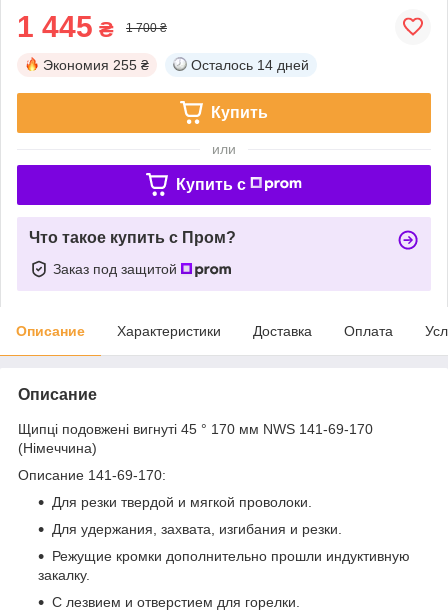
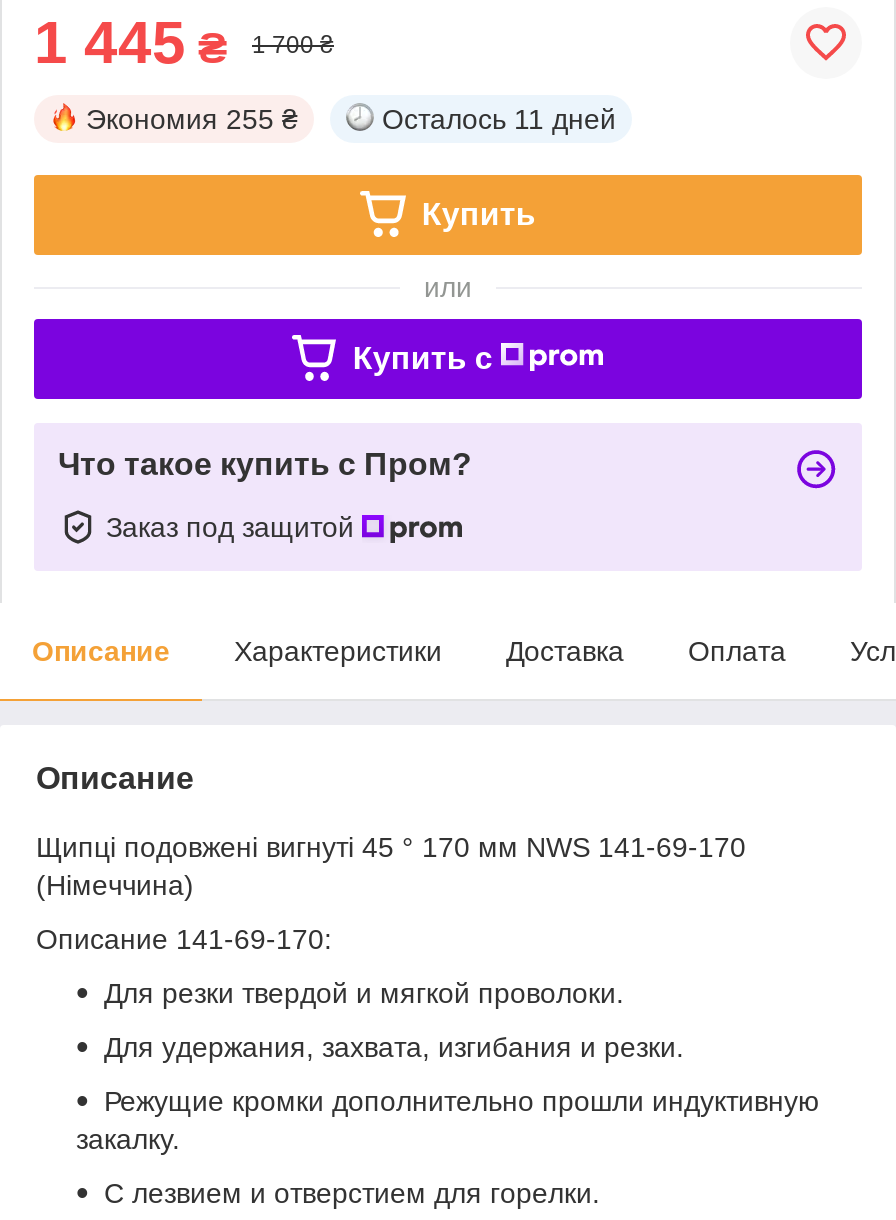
- Осталось 14 дней
+ Осталось 11 дней
